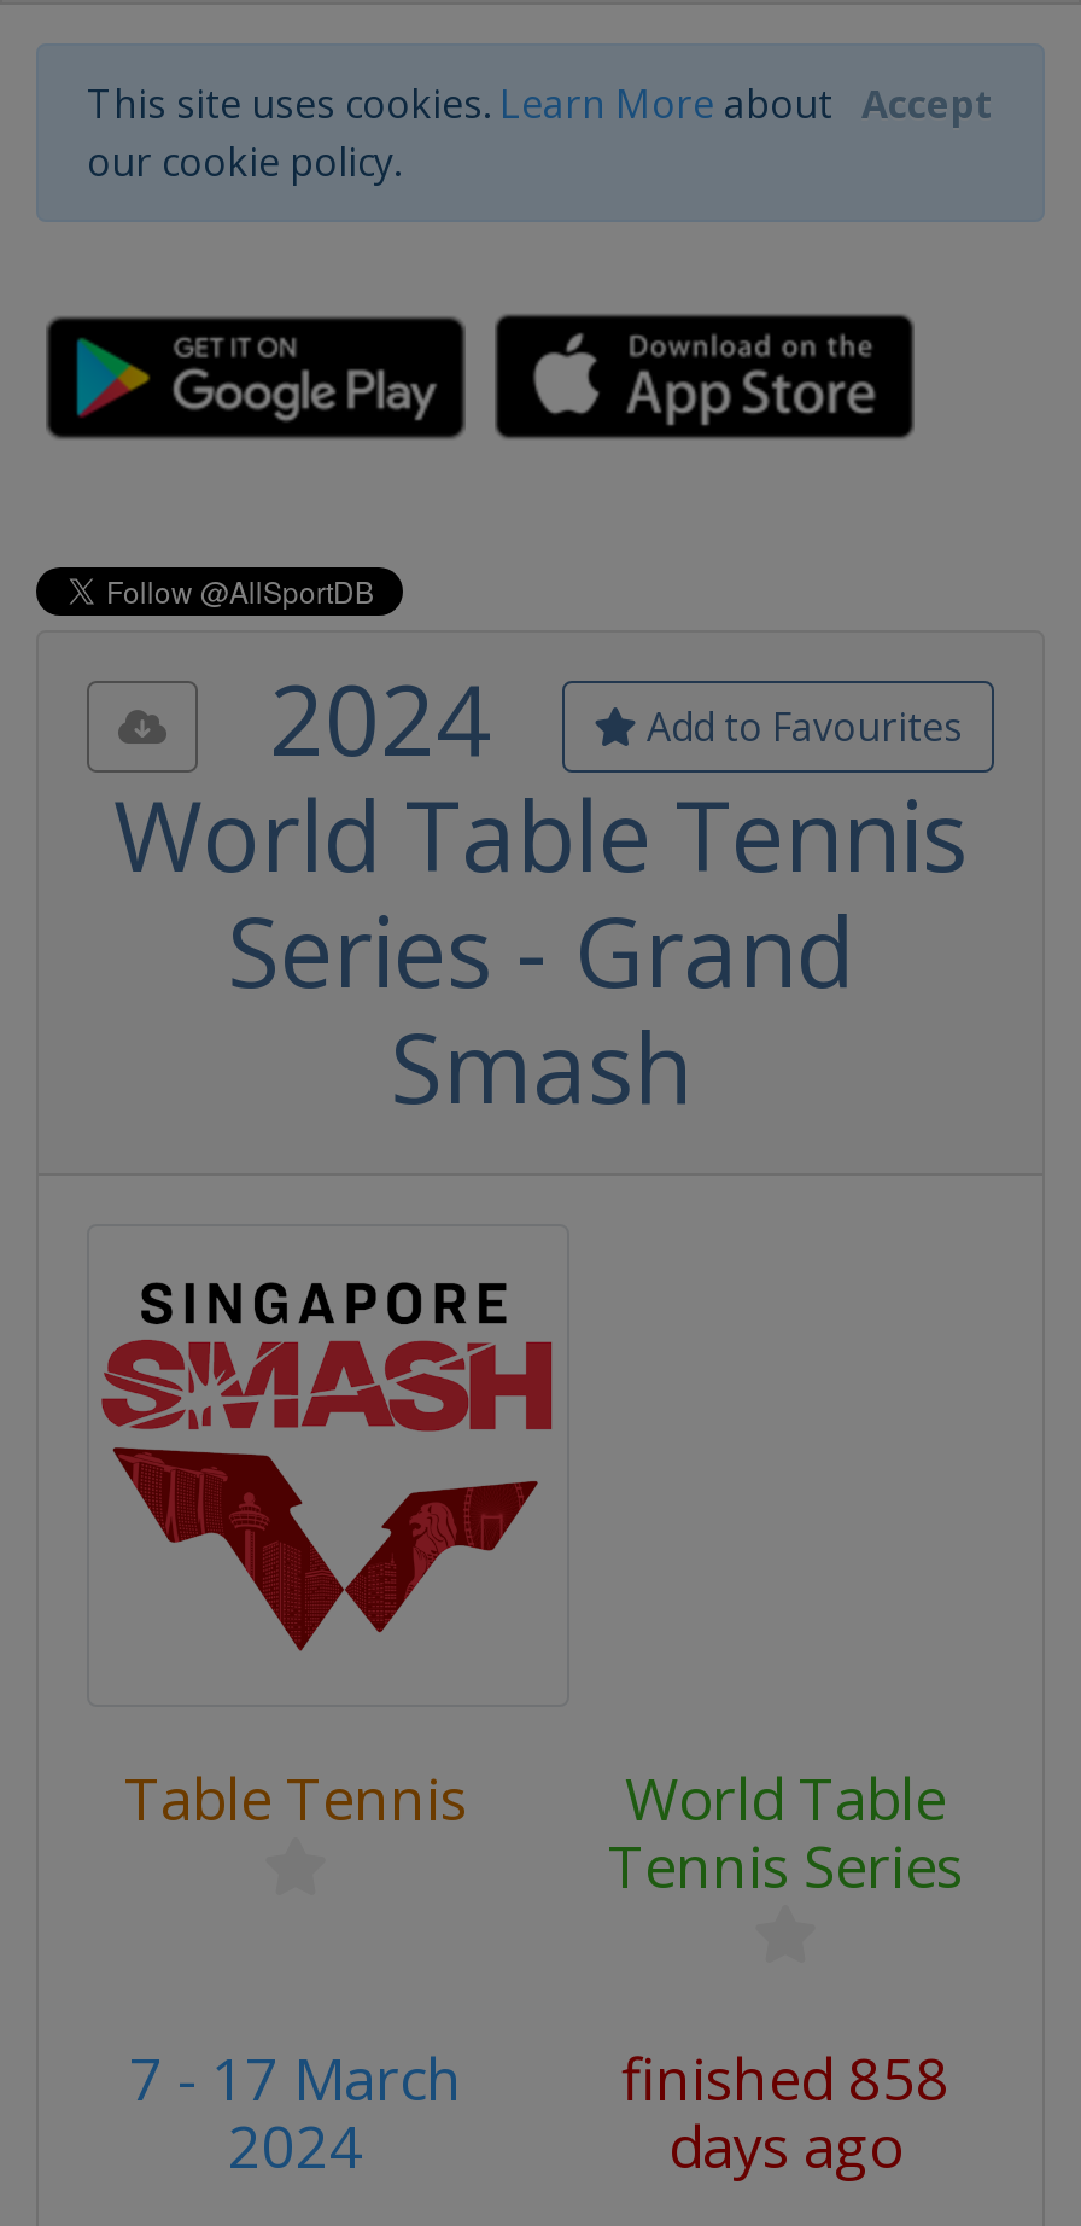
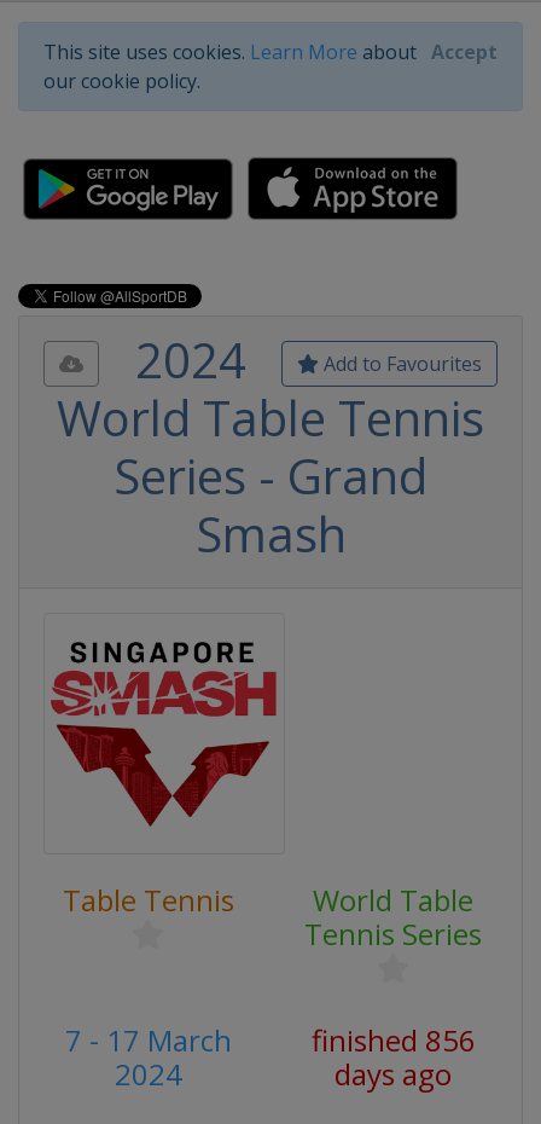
- 7 - 17 March finished 858
+ 7 - 17 March finished 856
